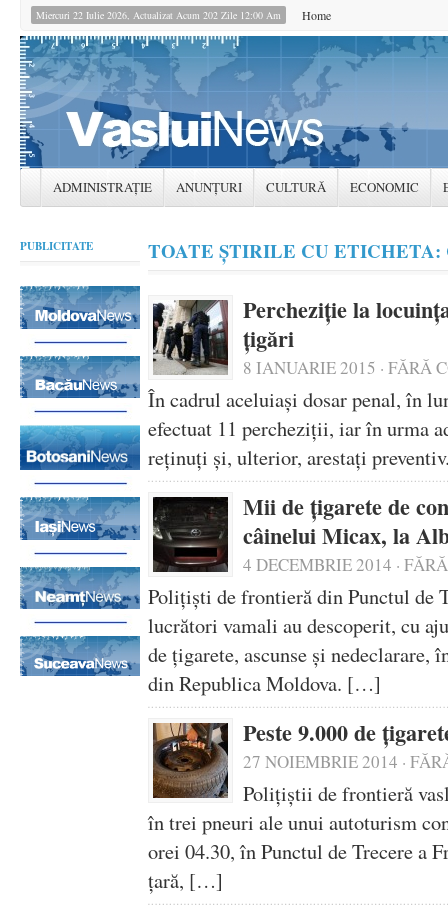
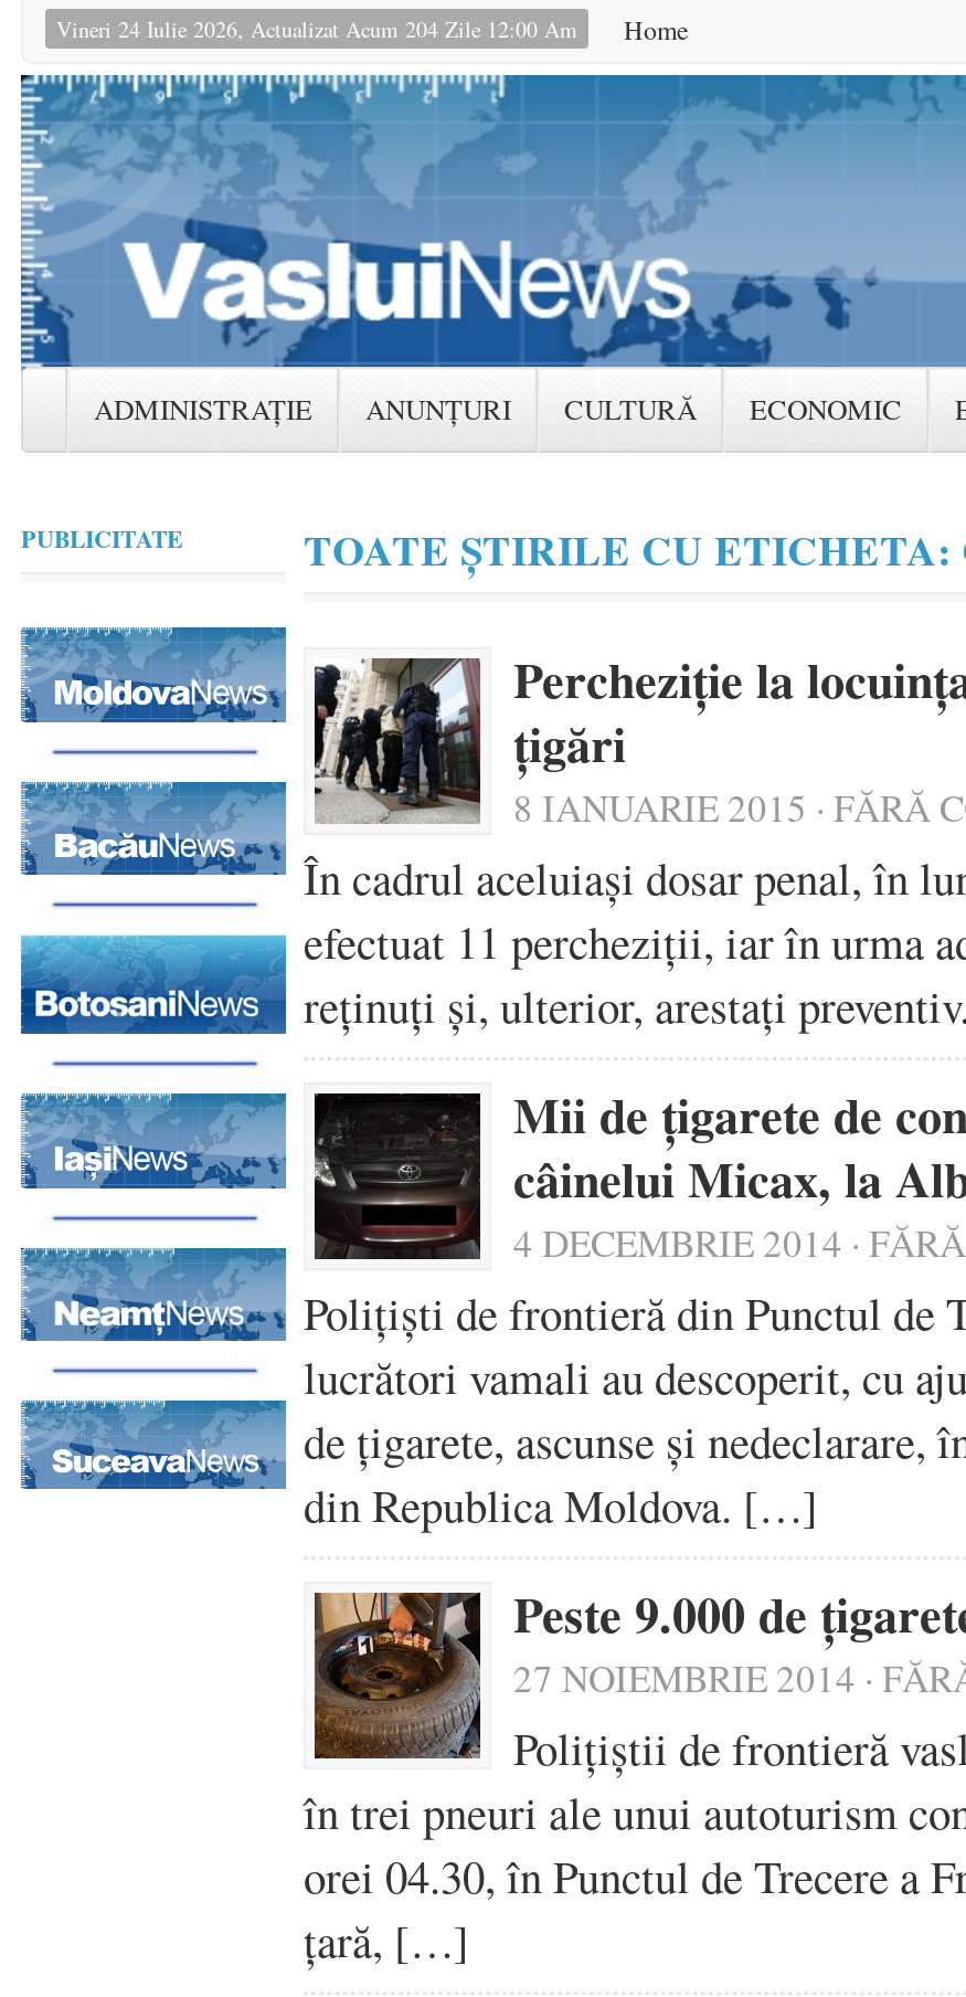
- Miercuri 22 Iulie 2026, Actualizat Acum 202 Zile 12:00 Am
+ Vineri 24 Iulie 2026, Actualizat Acum 204 Zile 12:00 Am
